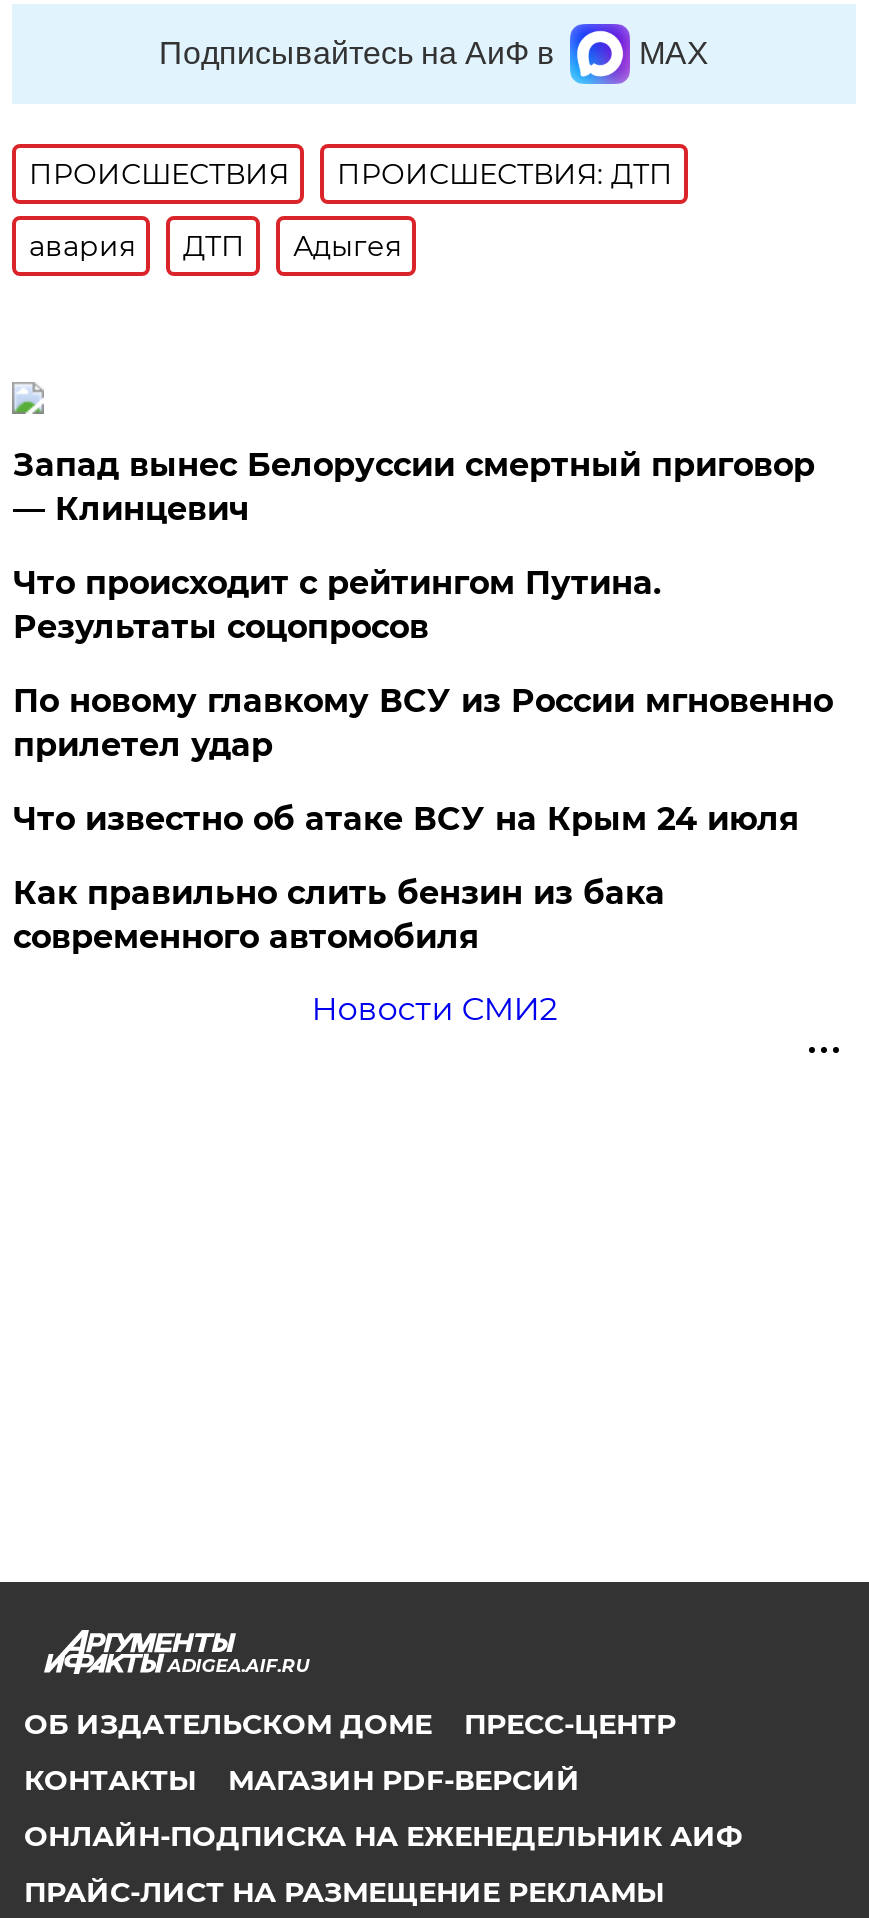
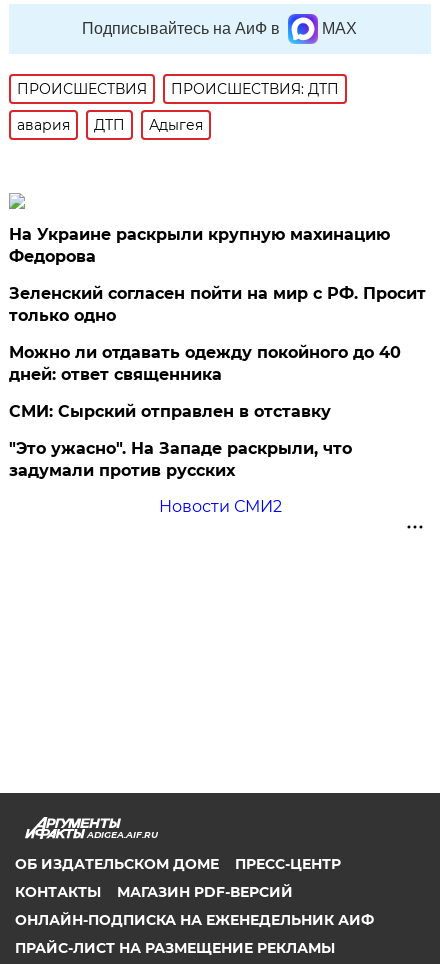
- Запад вынес Белоруссии смертный приговор
- — Клинцевич
+ На Украине раскрыли крупную махинацию
+ Федорова

- Что происходит с рейтингом Путина.
- Результаты соцопросов
+ Зеленский согласен пойти на мир с РФ. Просит
+ только одно

- По новому главкому ВСУ из России мгновенно
- прилетел удар
+ Можно ли отдавать одежду покойного до 40
+ дней: ответ священника

- Что известно об атаке ВСУ на Крым 24 июля
+ СМИ: Сырский отправлен в отставку

- Как правильно слить бензин из бака
- современного автомобиля
+ "Это ужасно". На Западе раскрыли, что
+ задумали против русских
